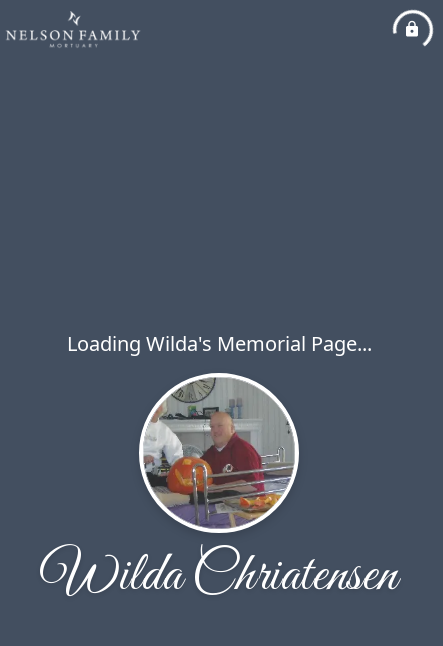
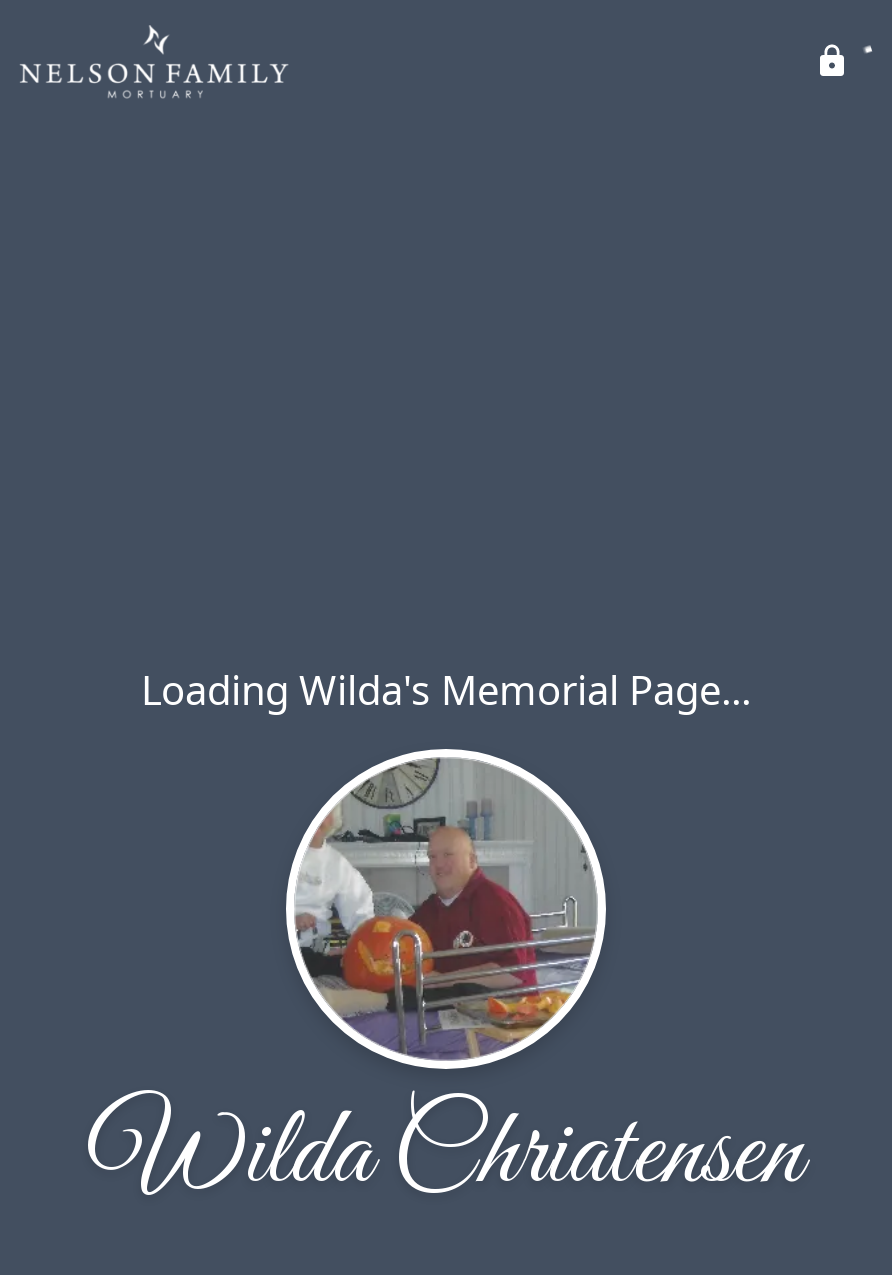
- [image]
+ [image]
